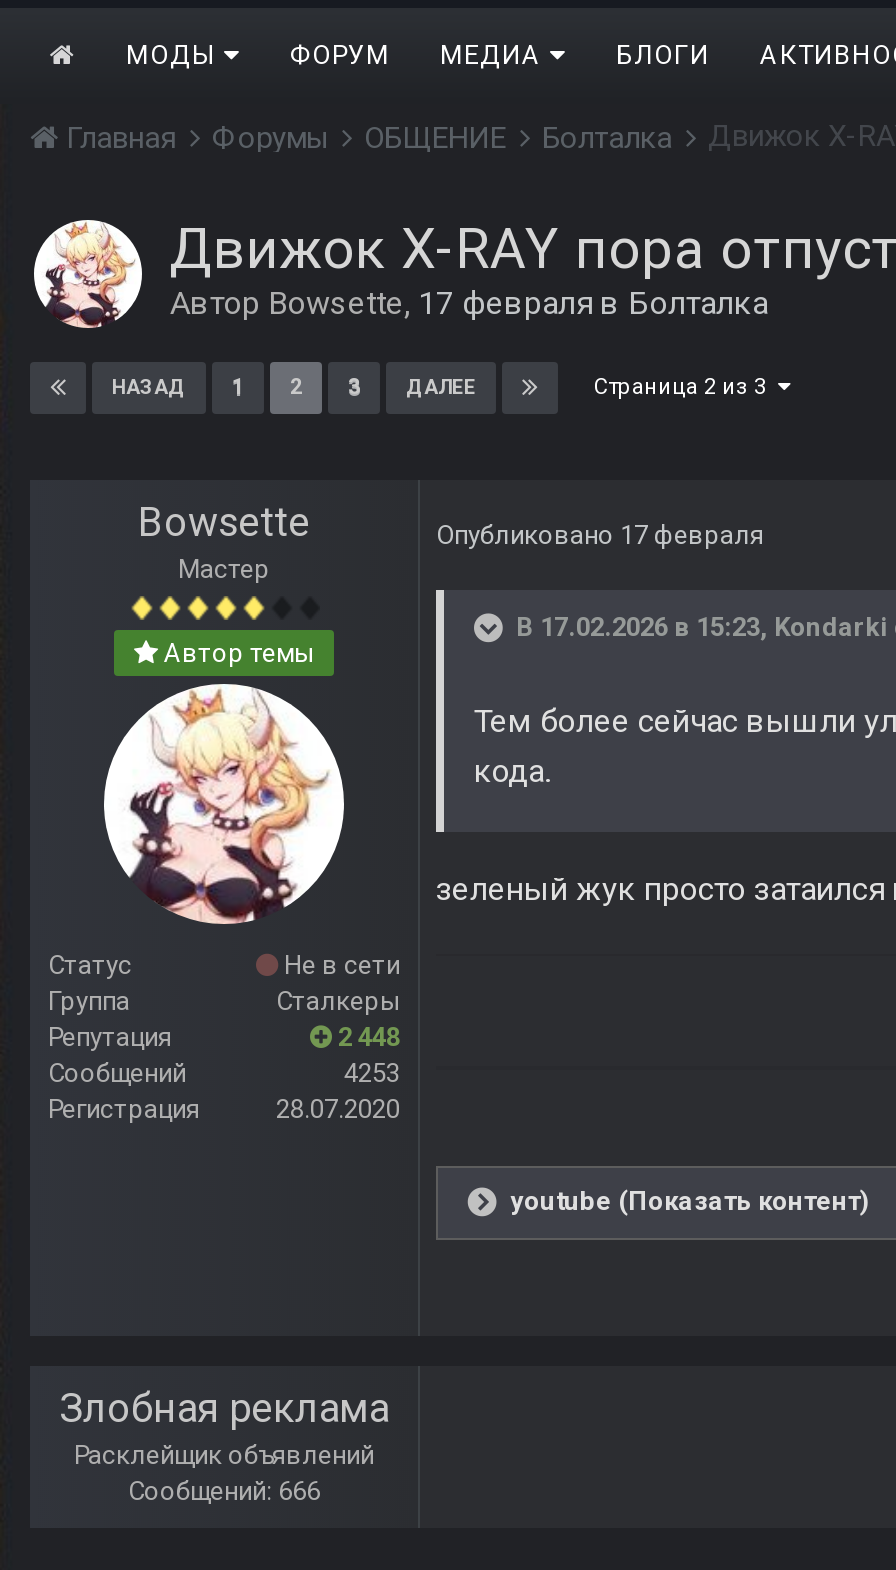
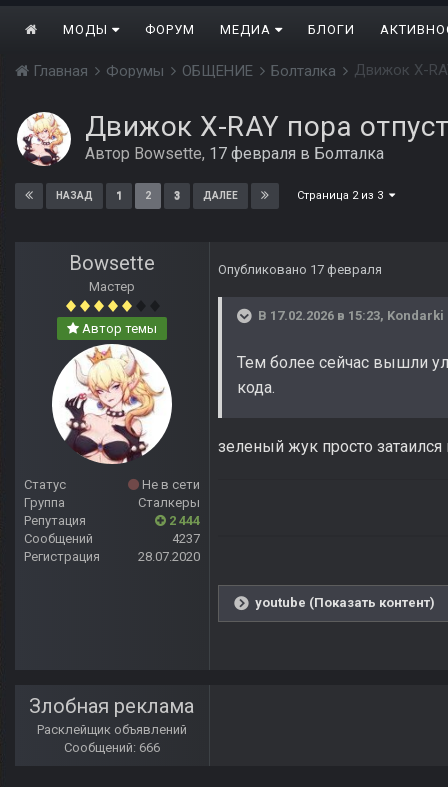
- 2 448
+ 2 444

- 4253
+ 4237
